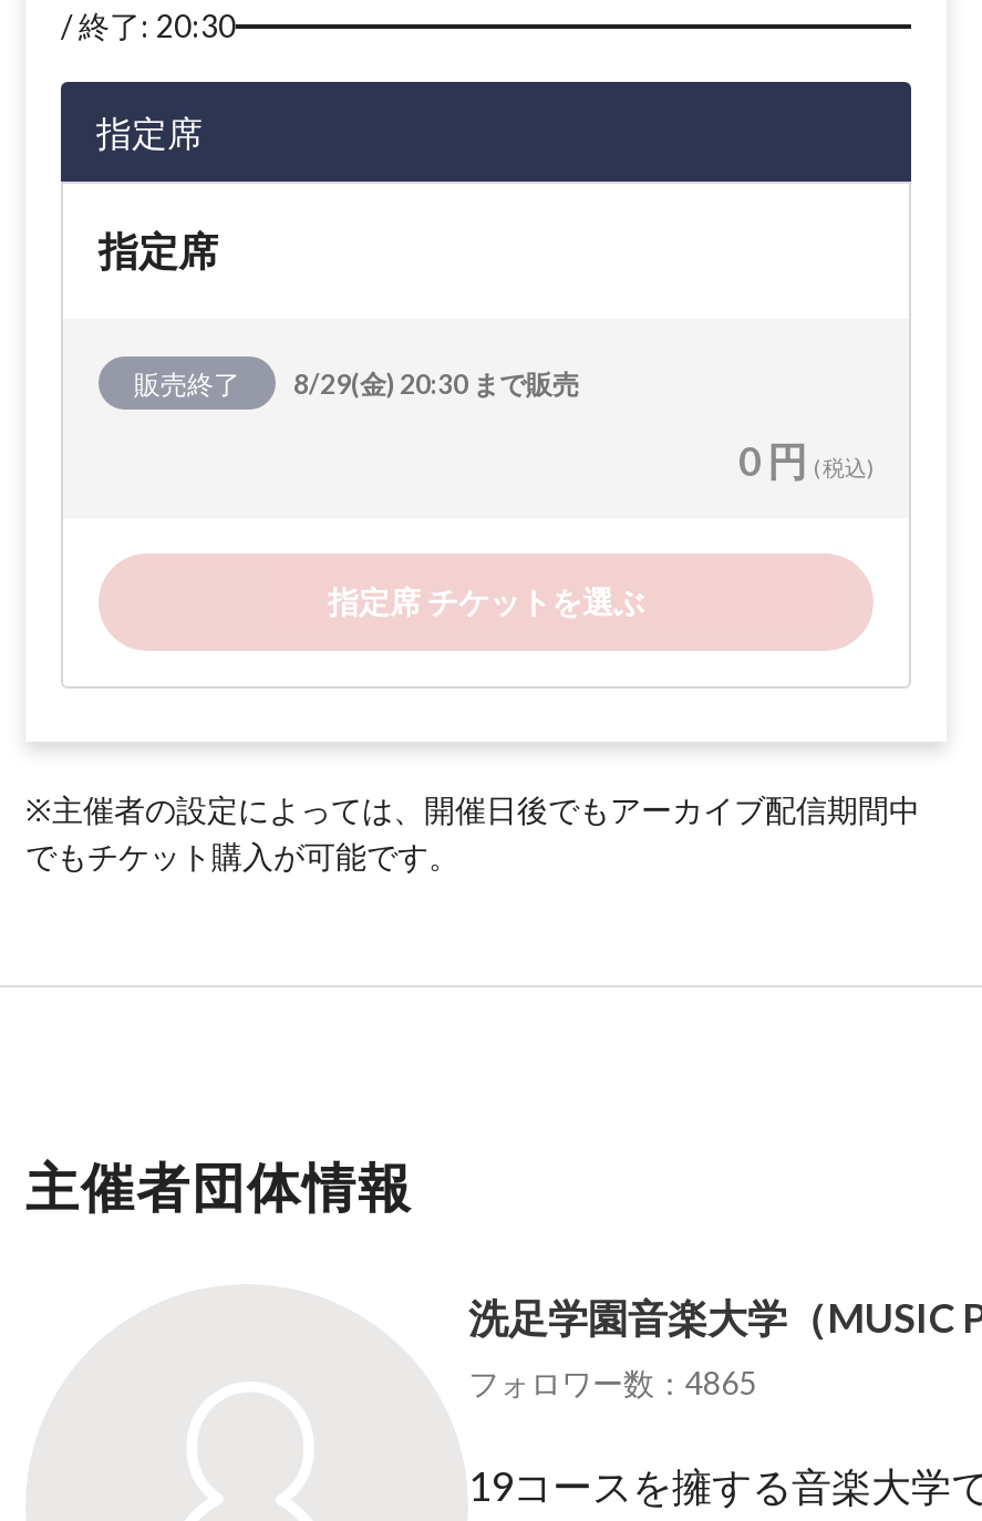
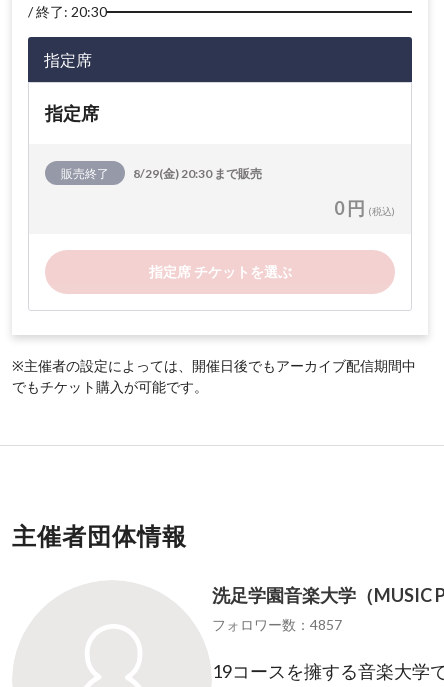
- フォロワー数：4865
+ フォロワー数：4857
